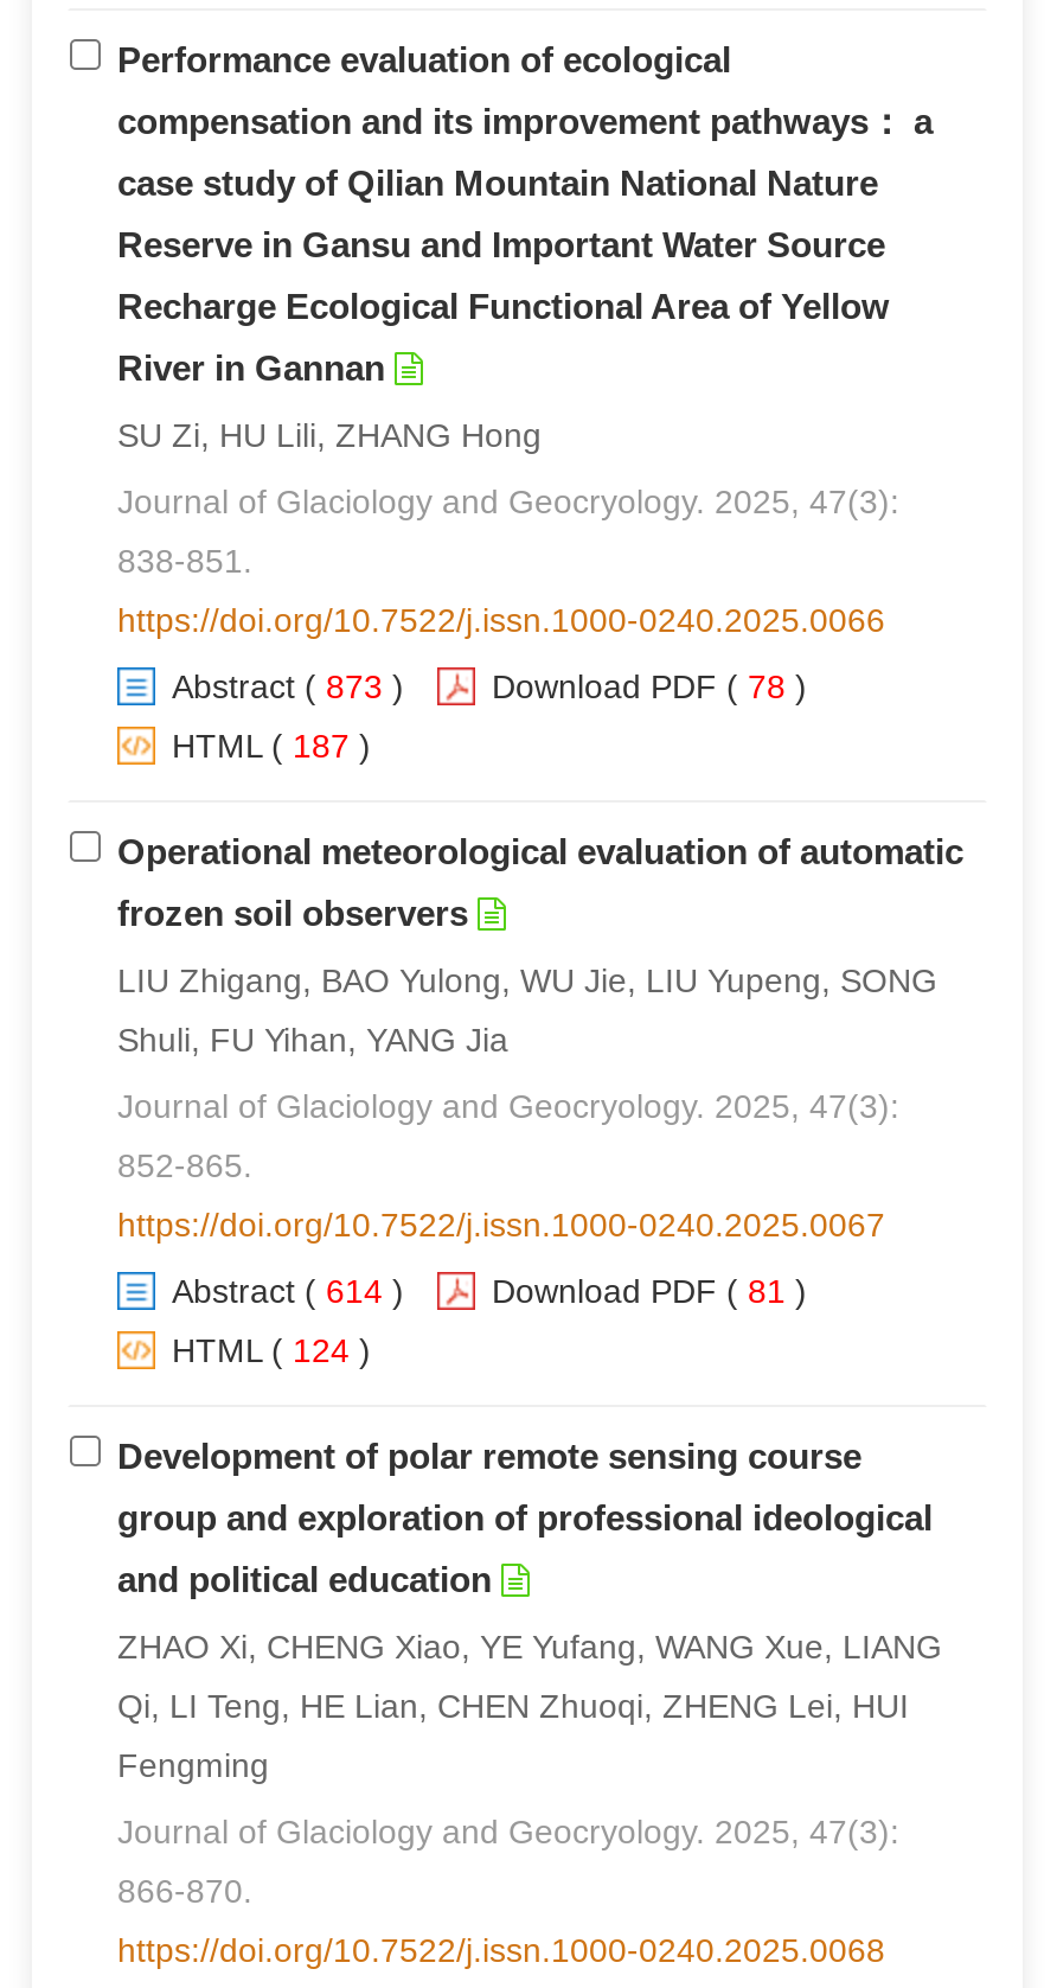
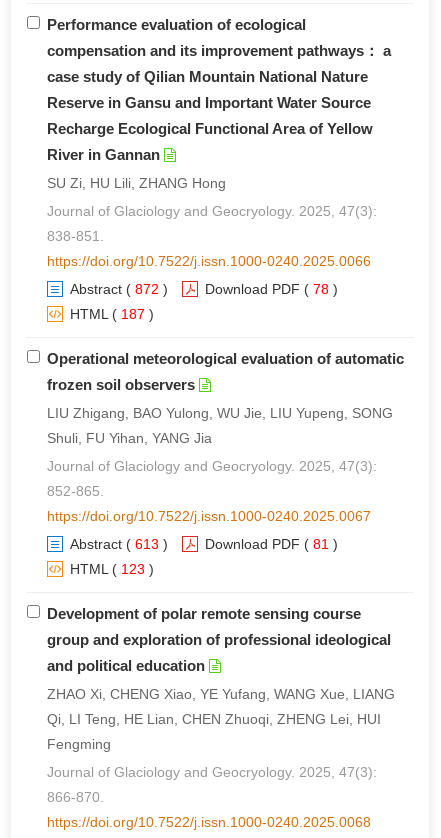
- Abstract ( 873)
+ Abstract ( 872)

- Abstract ( 614)
+ Abstract ( 613)

- HTML ( 124)
+ HTML ( 123)
